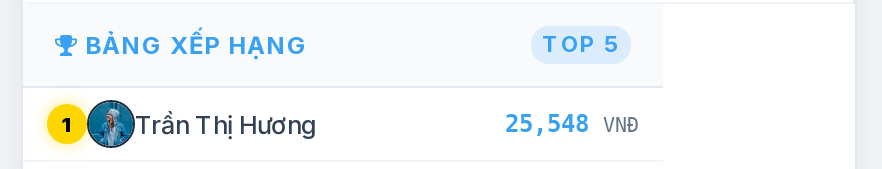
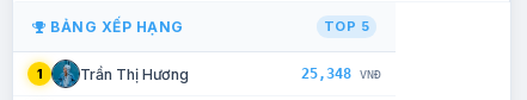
- 25,548 VNĐ
+ 25,348 VNĐ
